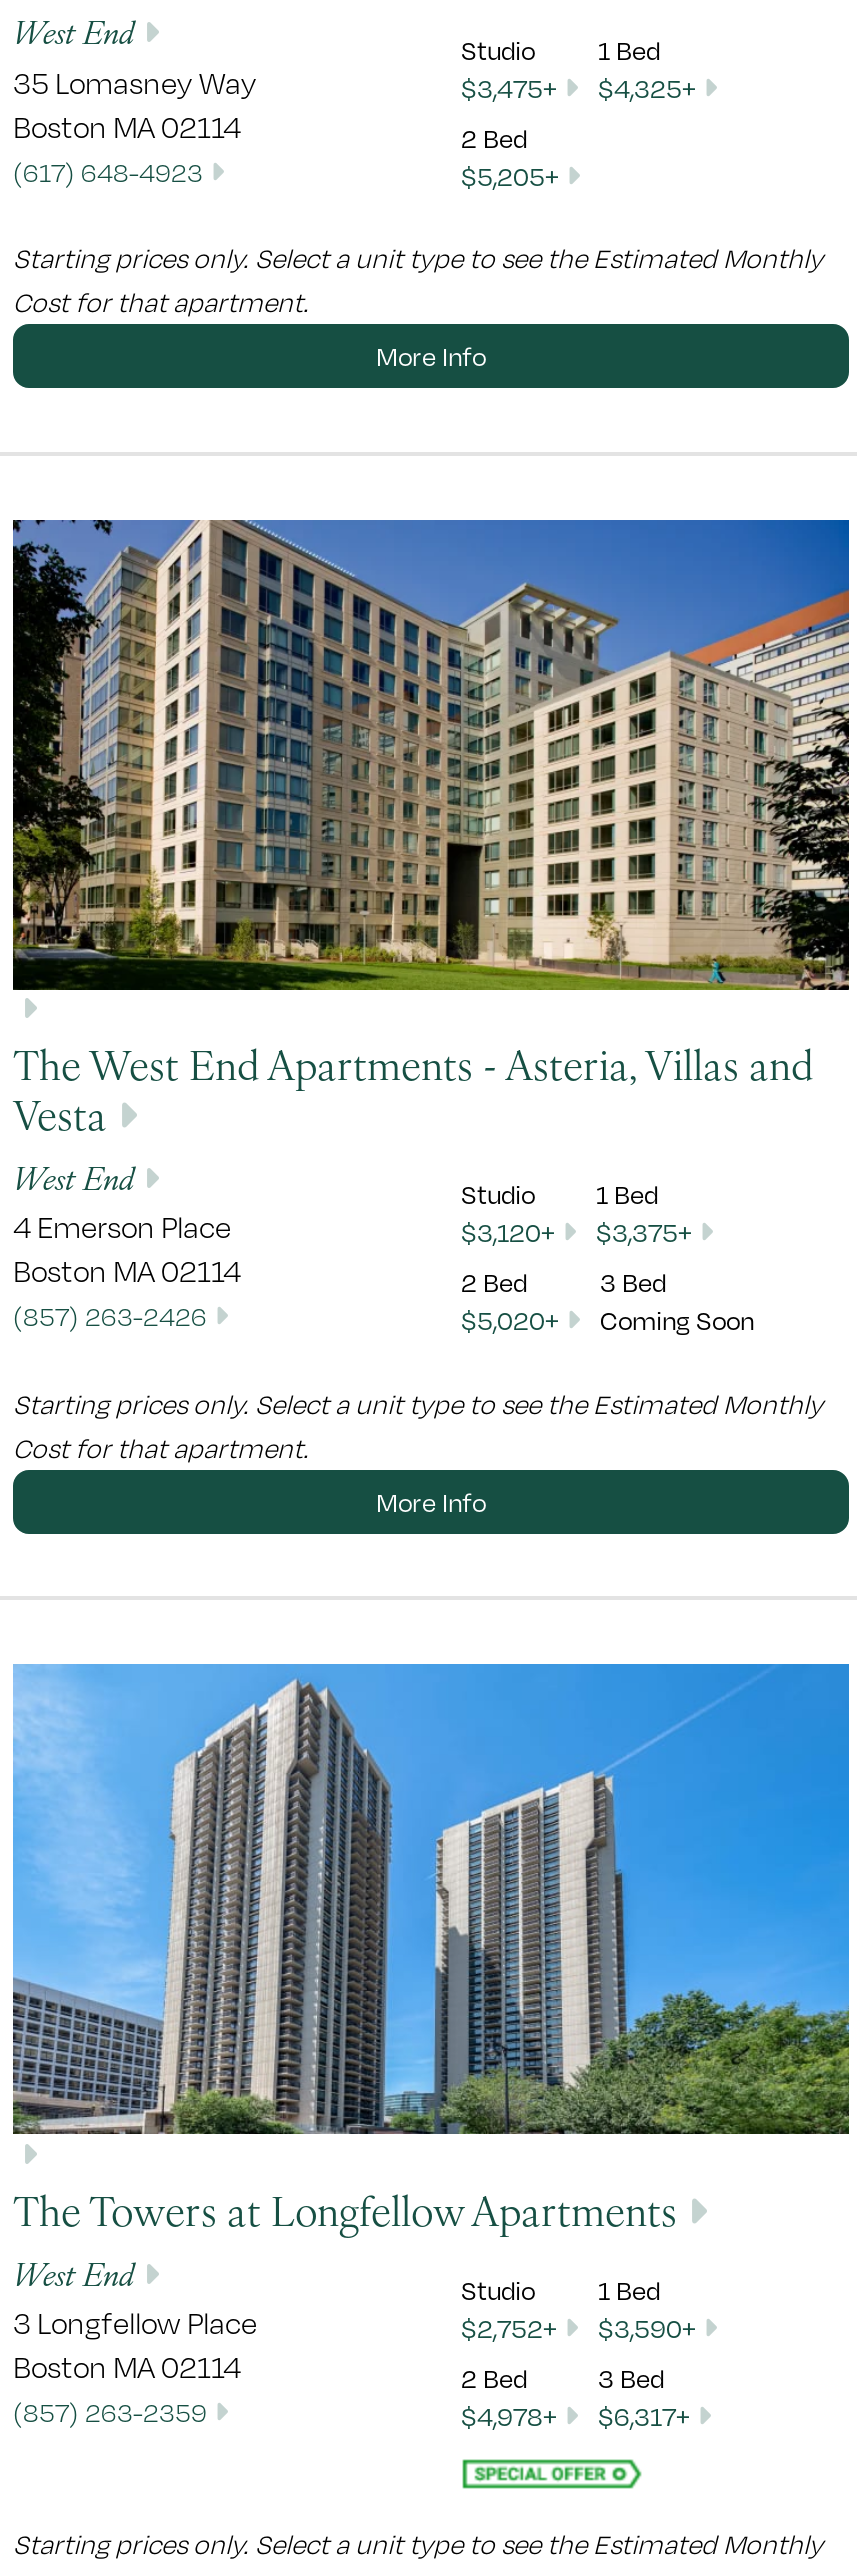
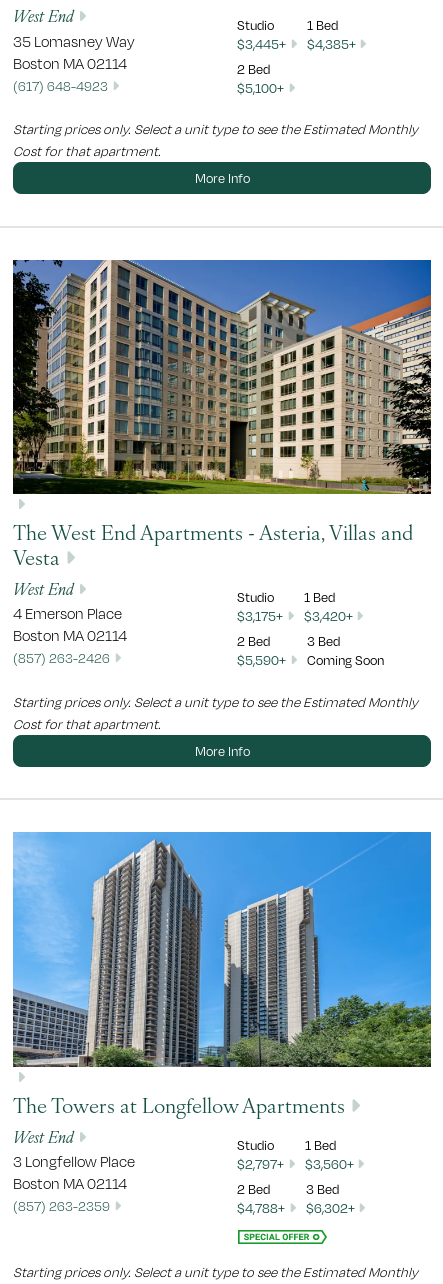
- $3,475+
+ $3,445+

- $4,325+
+ $4,385+

- $5,205+
+ $5,100+

- $3,120+
+ $3,175+

- $3,375+
+ $3,420+

- $5,020+ Coming Soon
+ $5,590+ Coming Soon

- $2,752+
+ $2,797+

- $3,590+
+ $3,560+

- $4,978+
+ $4,788+

- $6,317+
+ $6,302+
